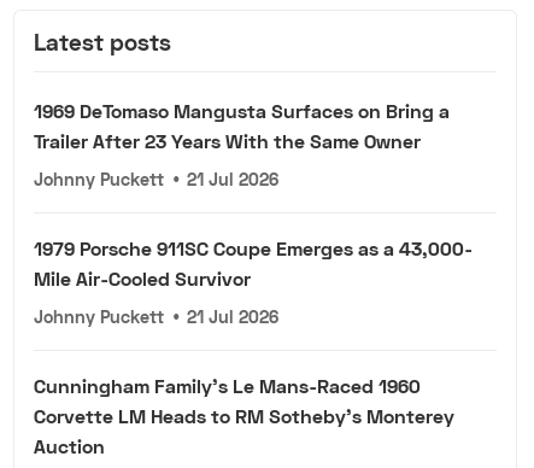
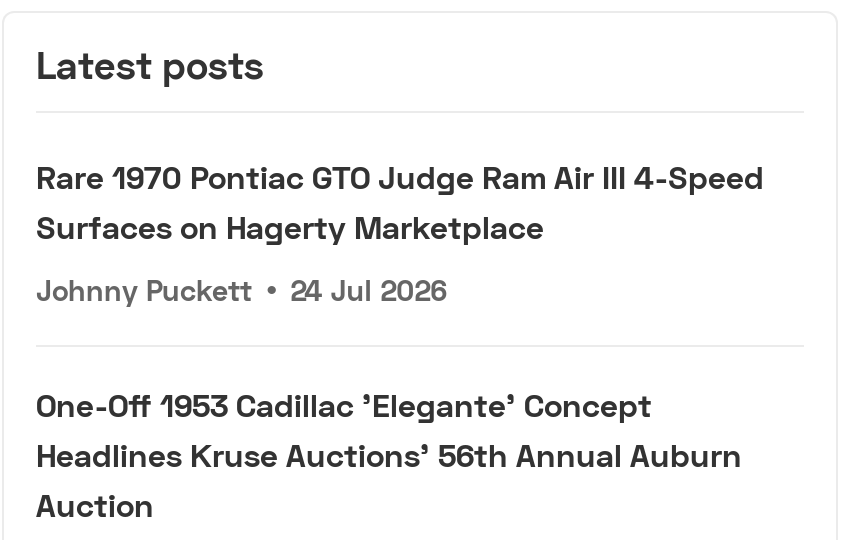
- 1969 DeTomaso Mangusta Surfaces on Bring a
- Trailer After 23 Years With the Same Owner
- Johnny Puckett • 21 Jul 2026
- 1979 Porsche 911SC Coupe Emerges as a 43,000-
- Mile Air-Cooled Survivor
- Johnny Puckett • 21 Jul 2026
- Cunningham Family's Le Mans-Raced 1960
- Corvette LM Heads to RM Sotheby's Monterey
+ Rare 1970 Pontiac GTO Judge Ram Air III 4-Speed
+ Surfaces on Hagerty Marketplace
+ Johnny Puckett • 24 Jul 2026
+ One-Off 1953 Cadillac 'Elegante' Concept
+ Headlines Kruse Auctions' 56th Annual Auburn
